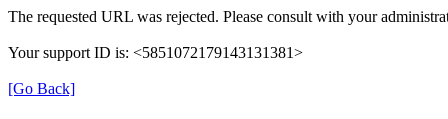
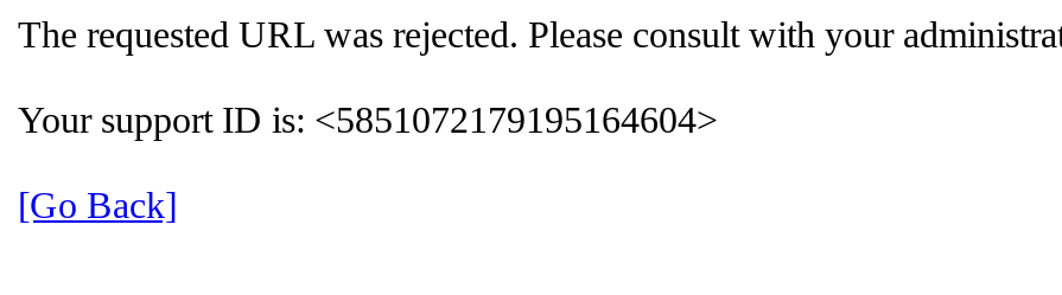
- Your support ID is: <5851072179143131381>
+ Your support ID is: <5851072179195164604>
